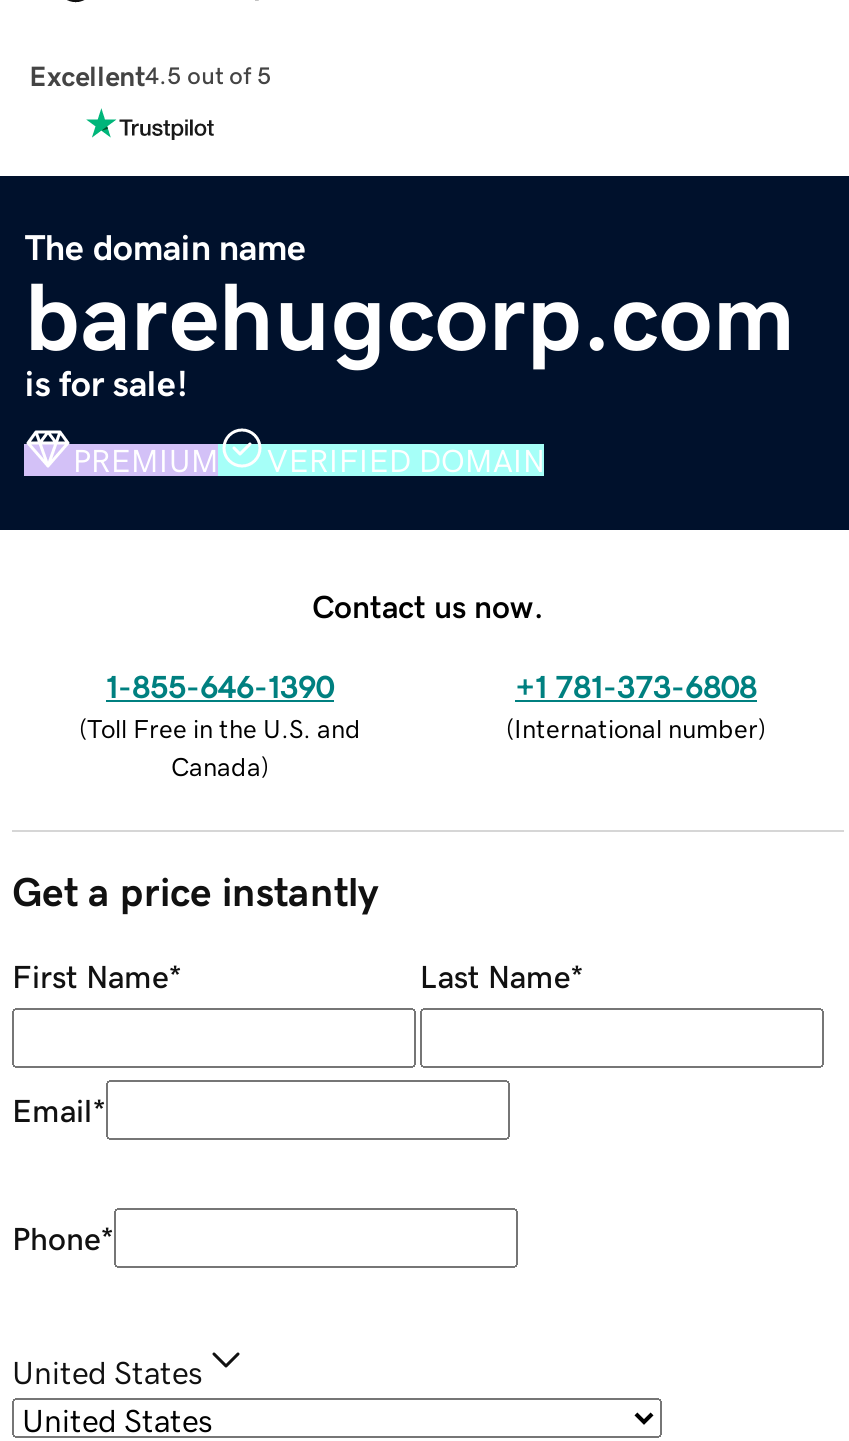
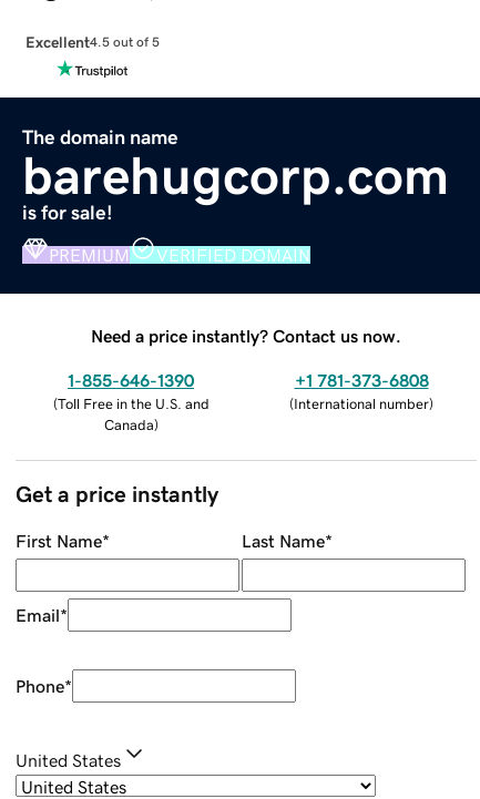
- Contact us now.
+ Need a price instantly? Contact us now.
